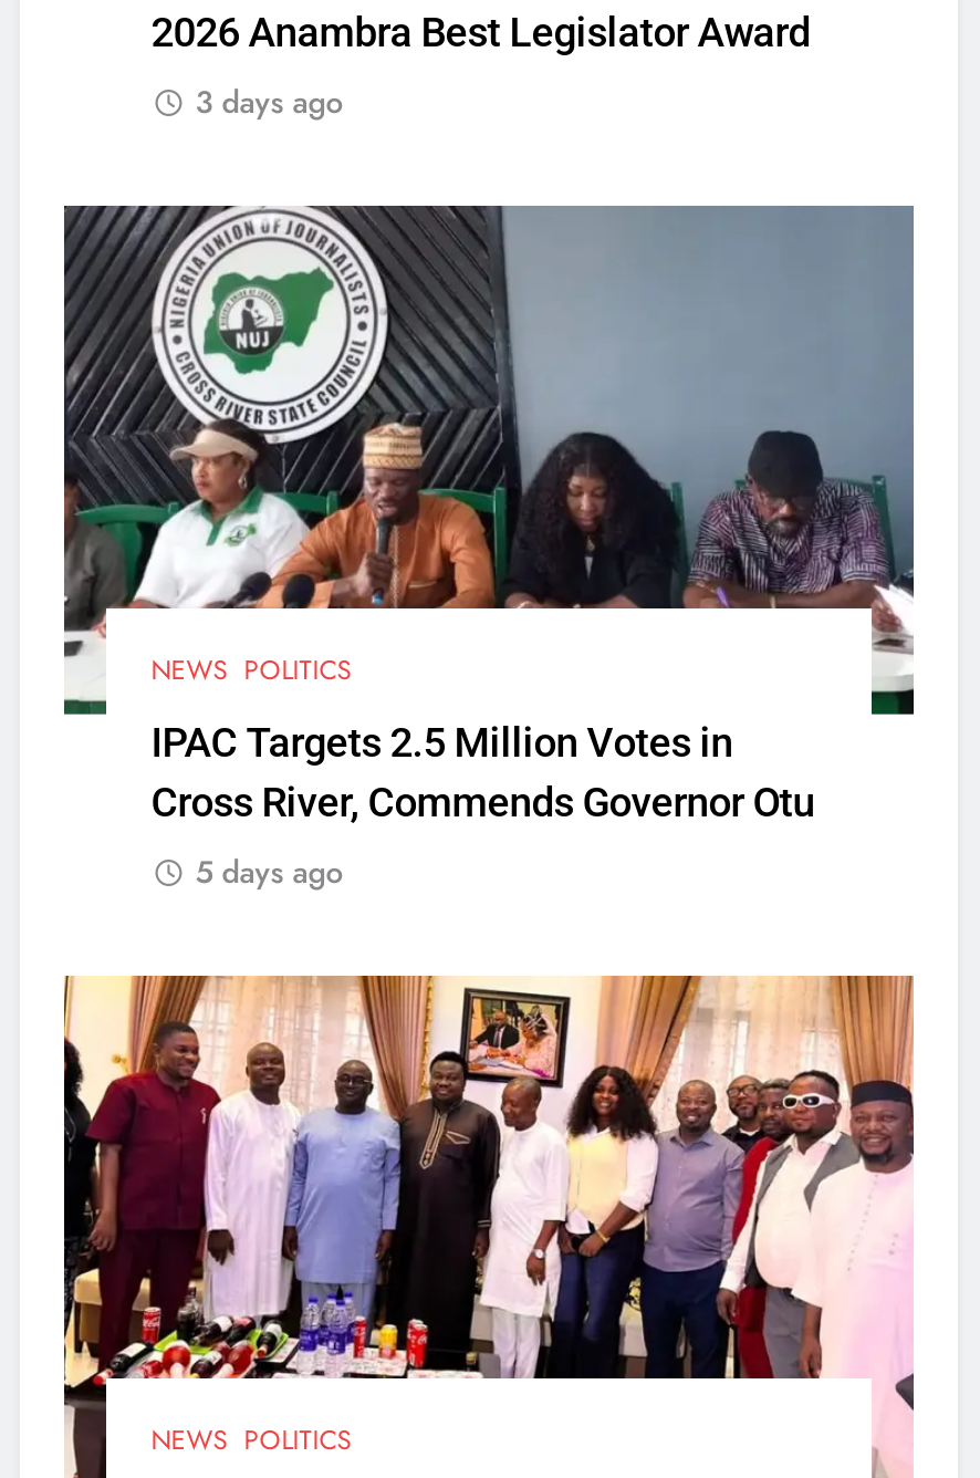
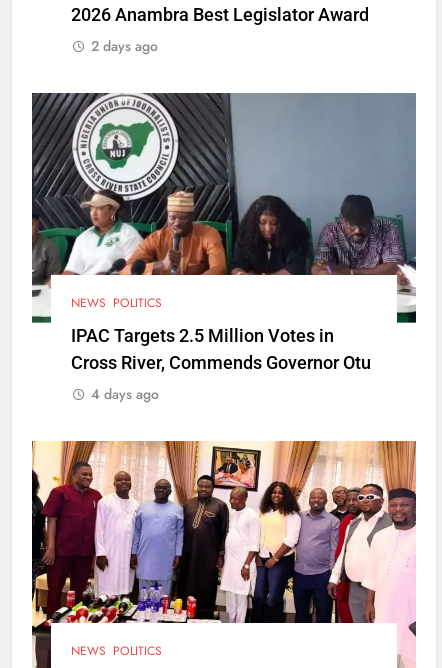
- 3 days ago
+ 2 days ago

- 5 days ago
+ 4 days ago
